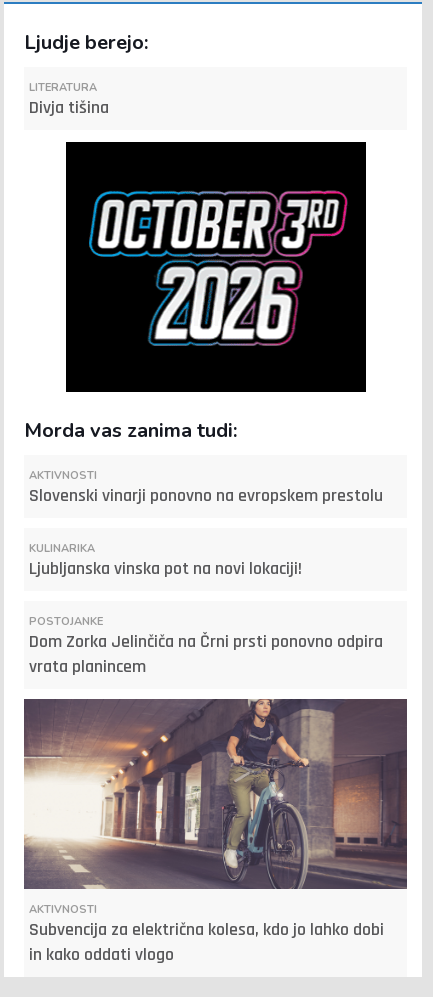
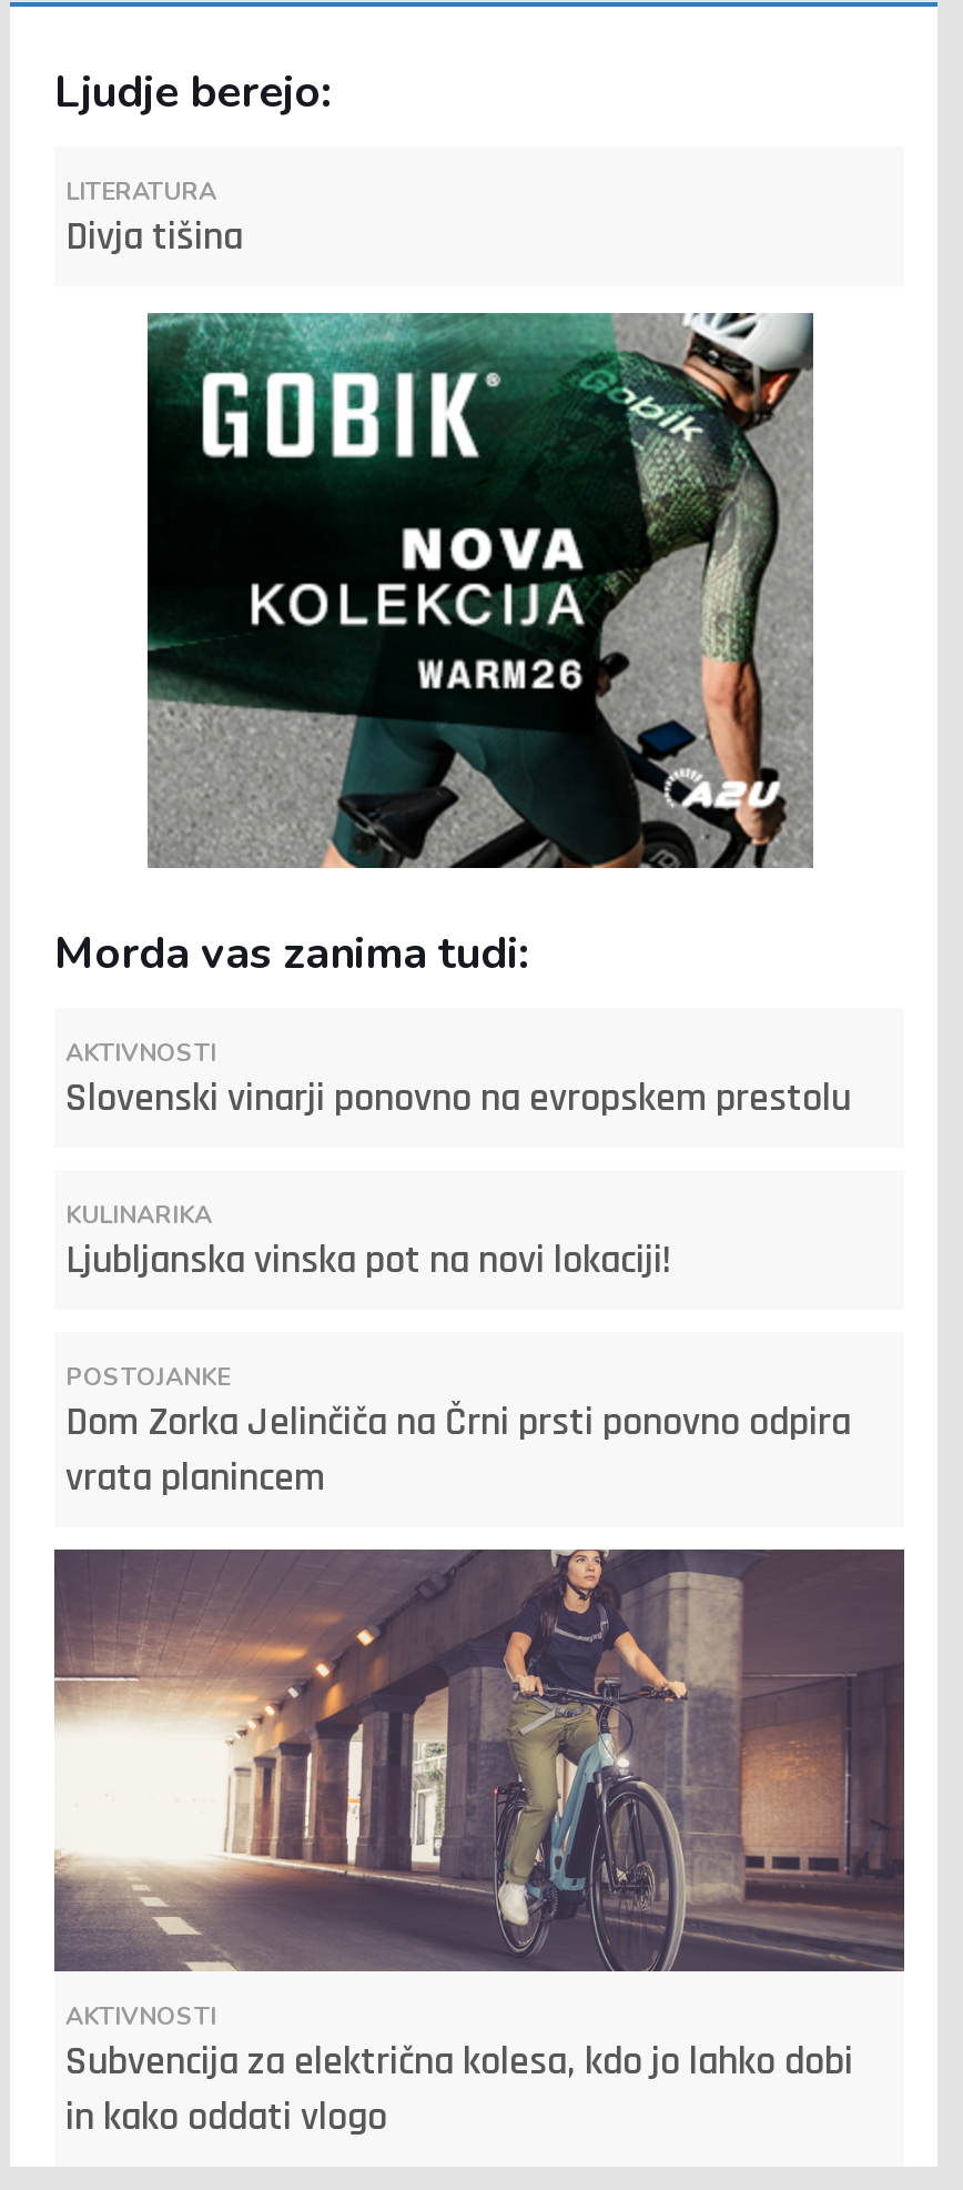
- [image]
+ [image]
